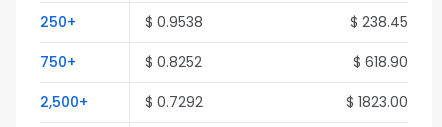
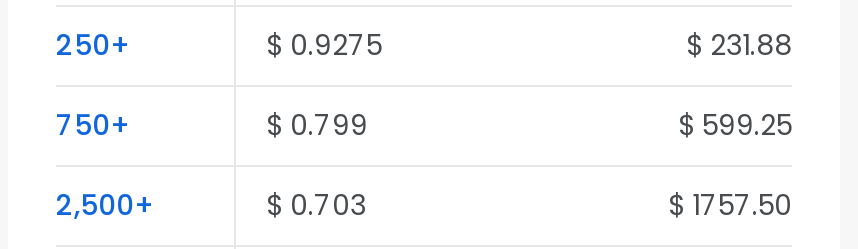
- $ 0.9538
+ $ 0.9275

- $ 238.45
+ $ 231.88

- $ 0.8252
+ $ 0.799

- $ 618.90
+ $ 599.25

- $ 0.7292
+ $ 0.703

- $ 1823.00
+ $ 1757.50
